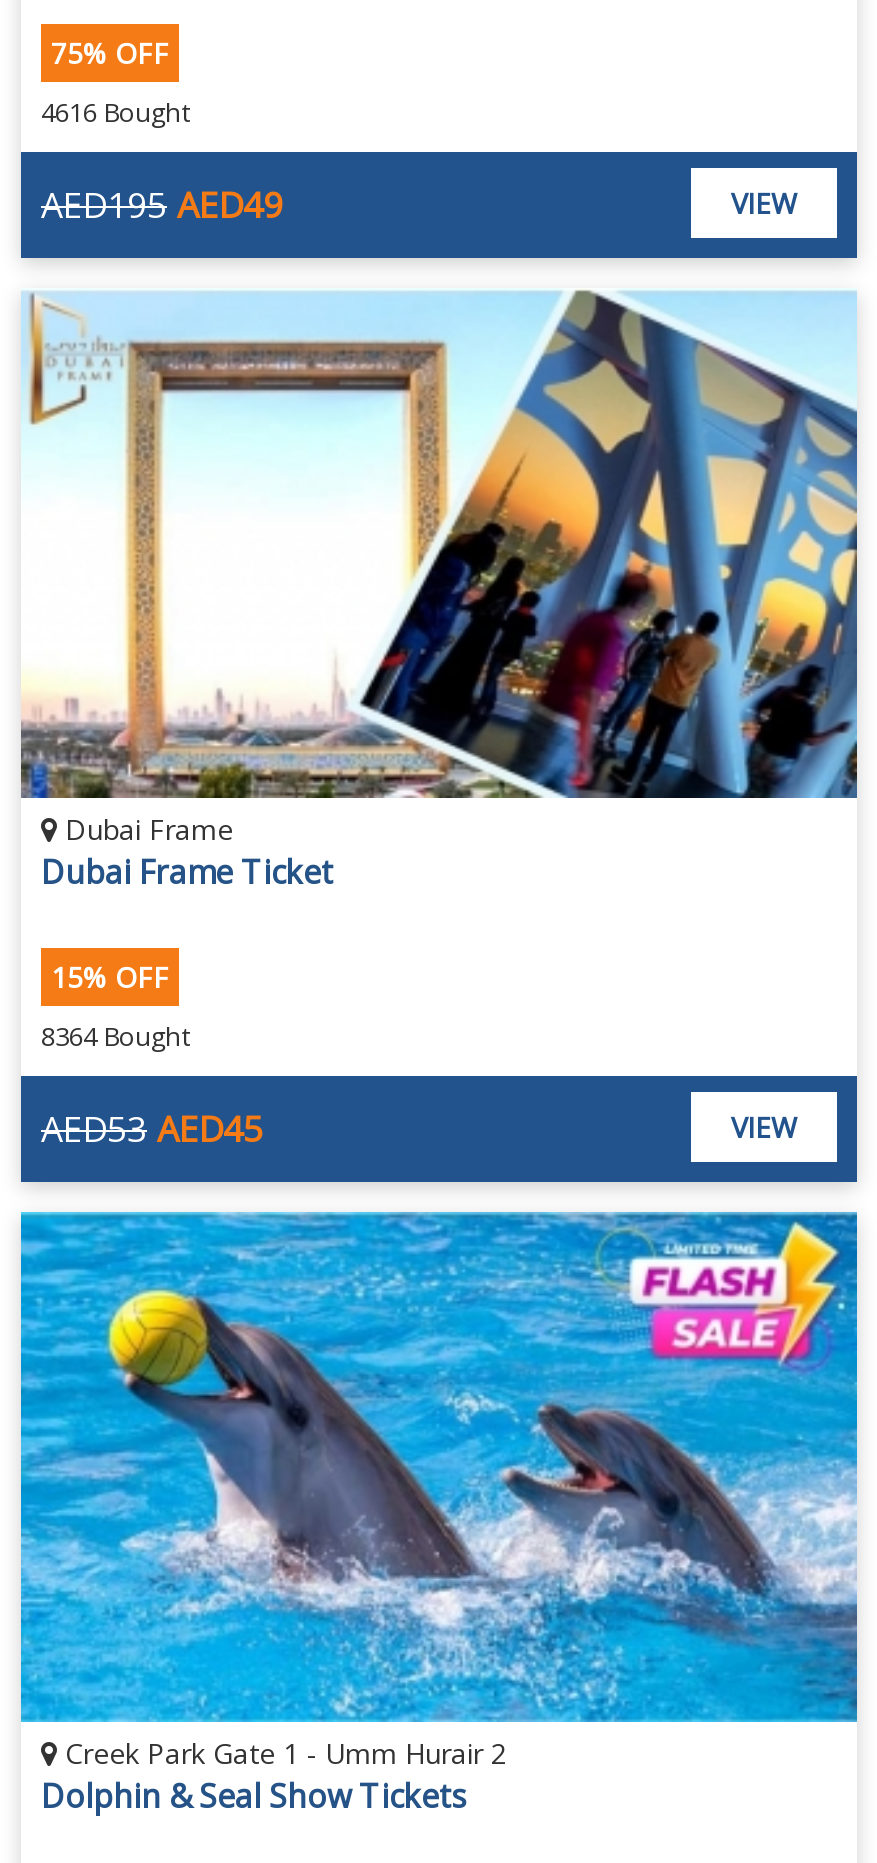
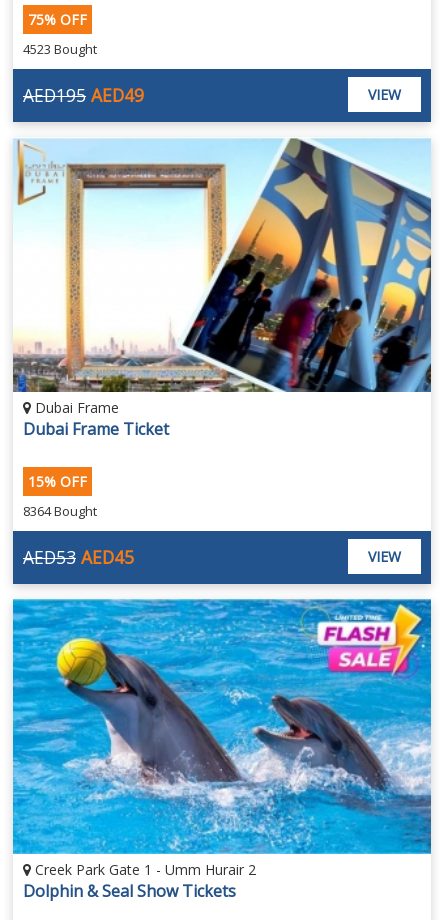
- 4616 Bought
+ 4523 Bought
